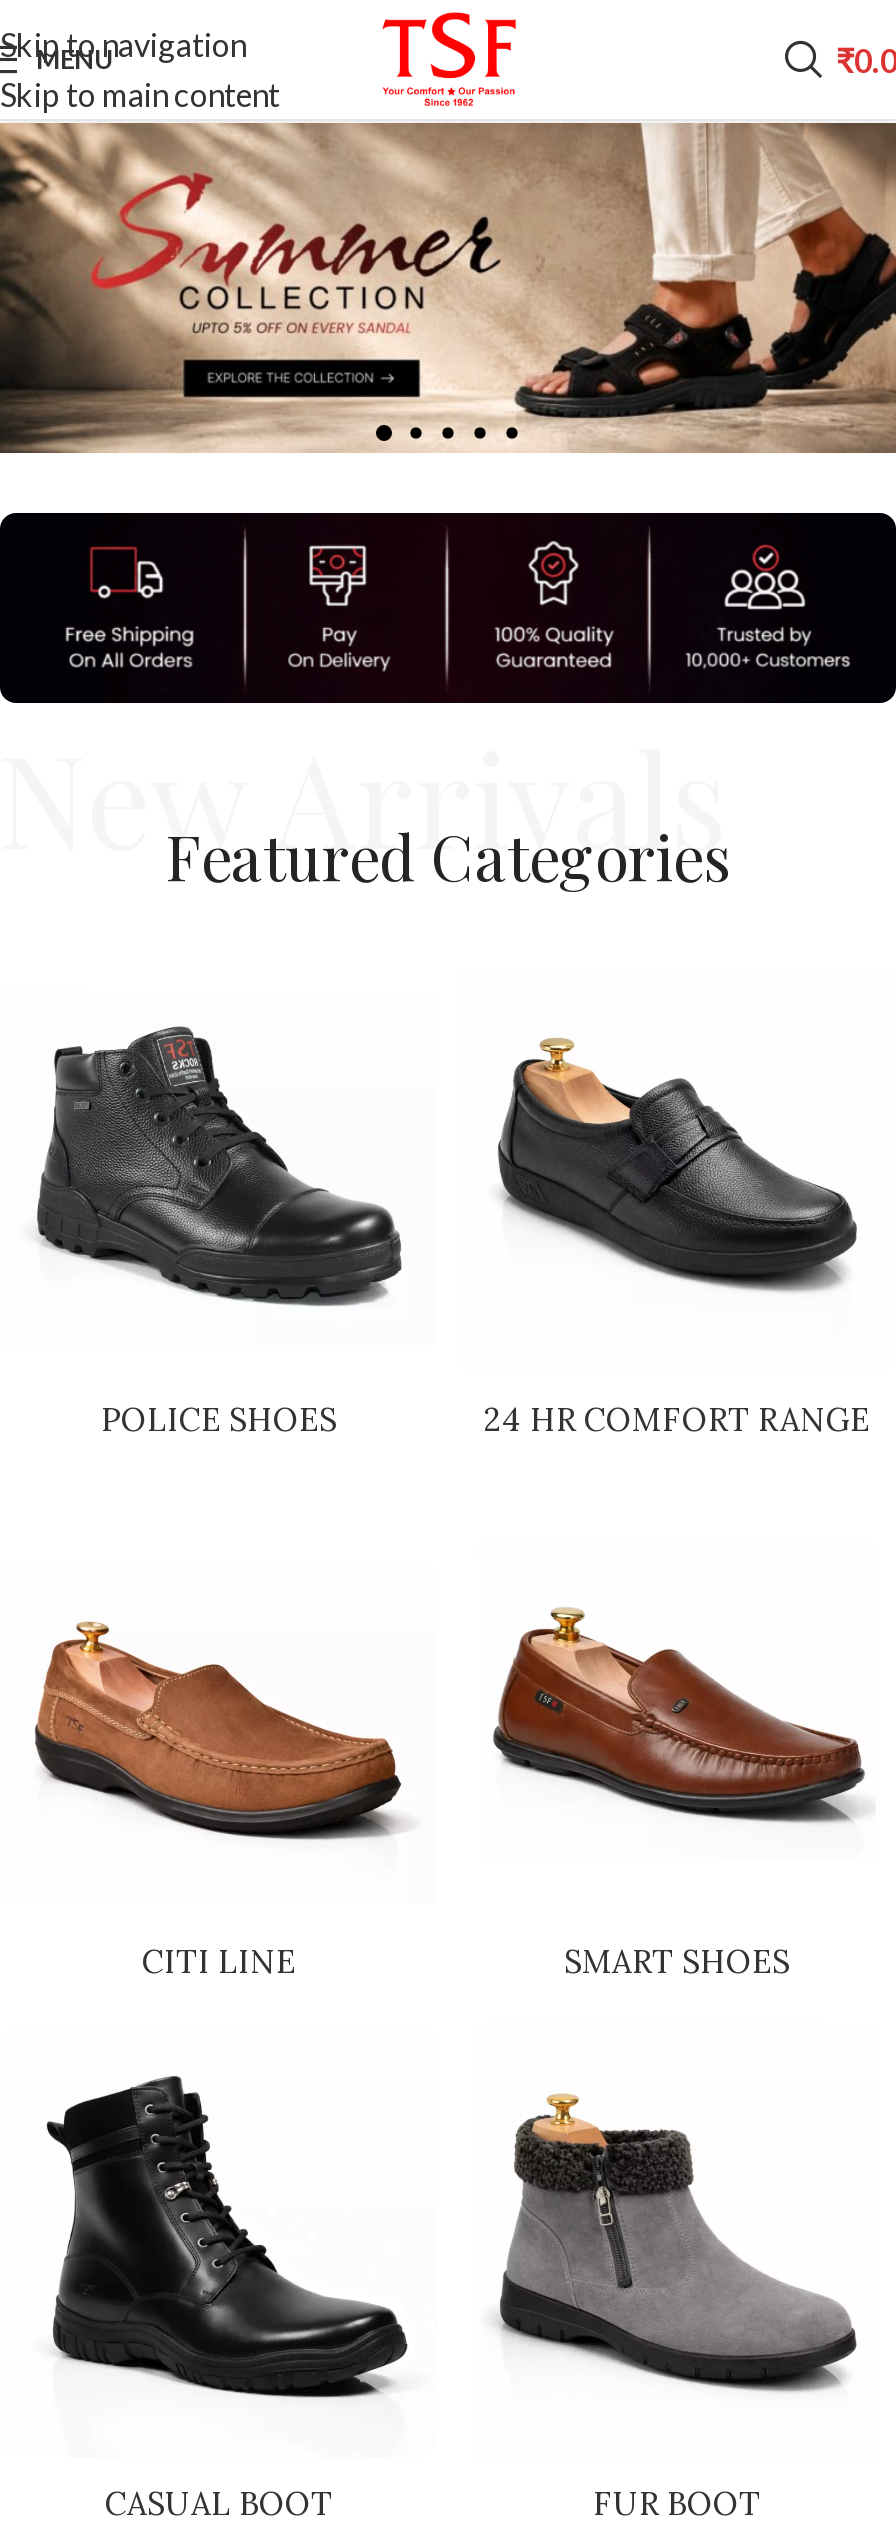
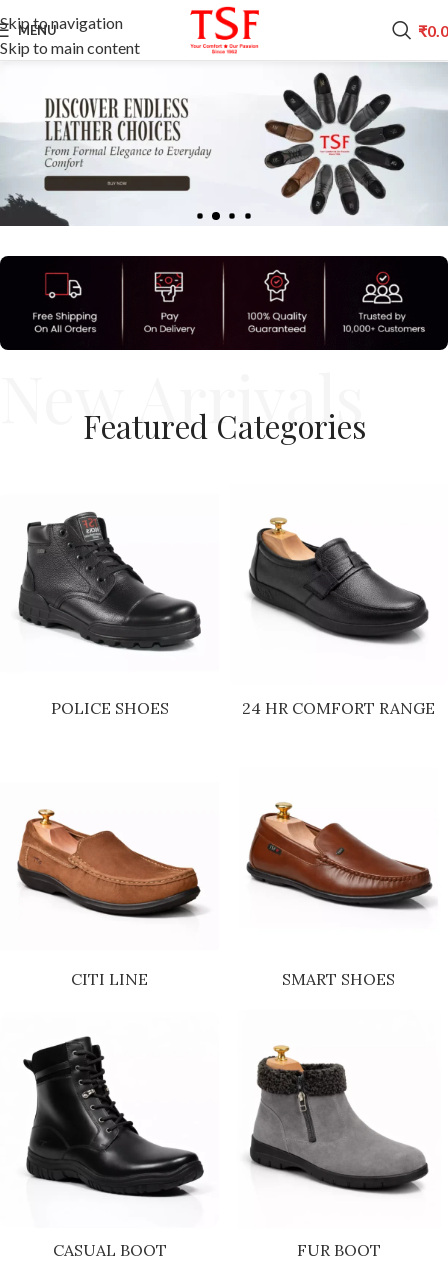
- [image]
+ [image]
